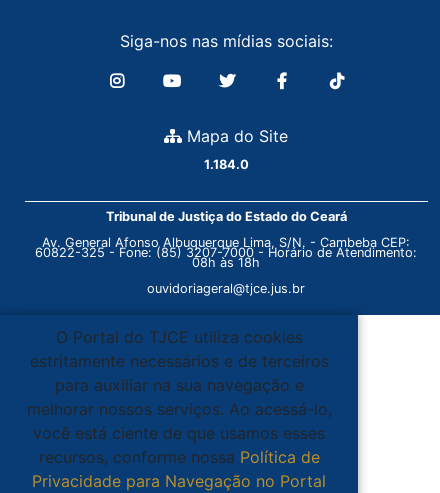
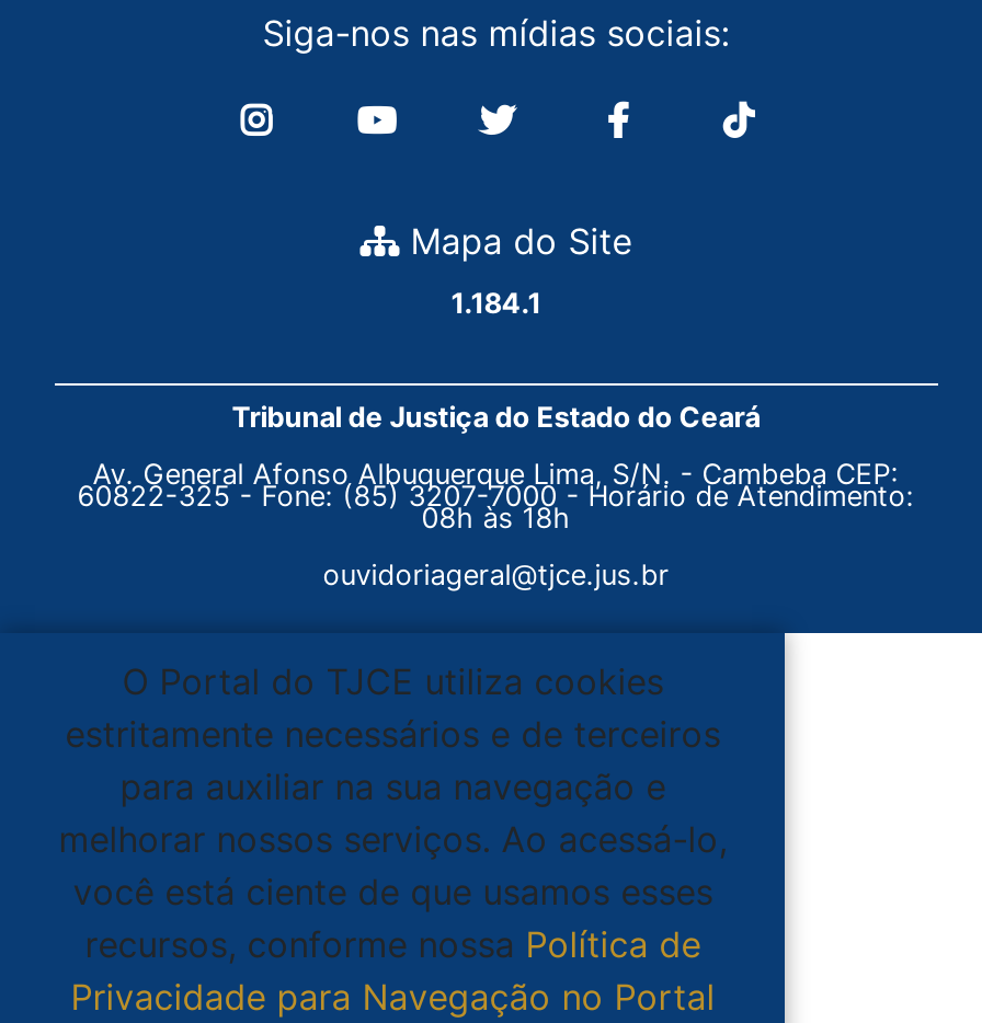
- 1.184.0
+ 1.184.1
